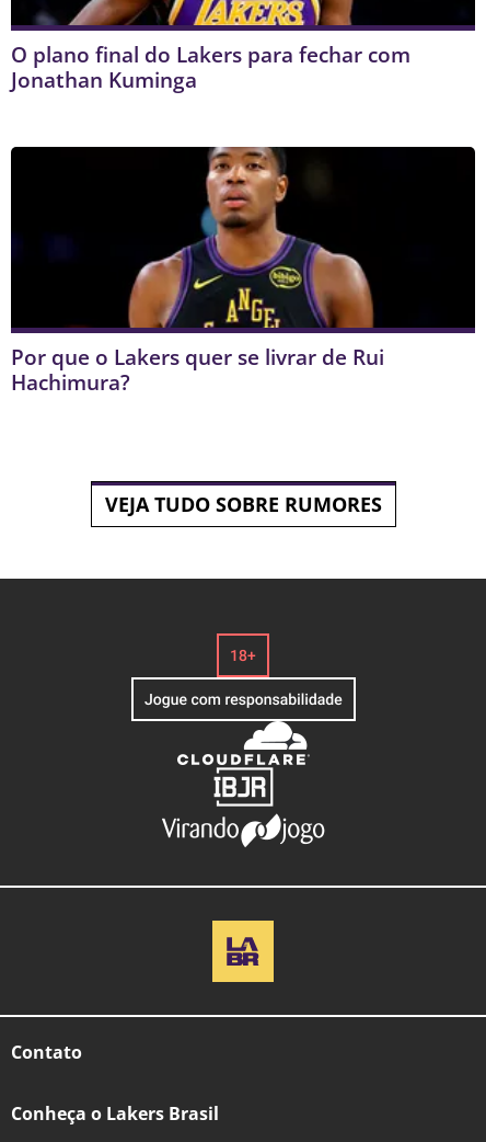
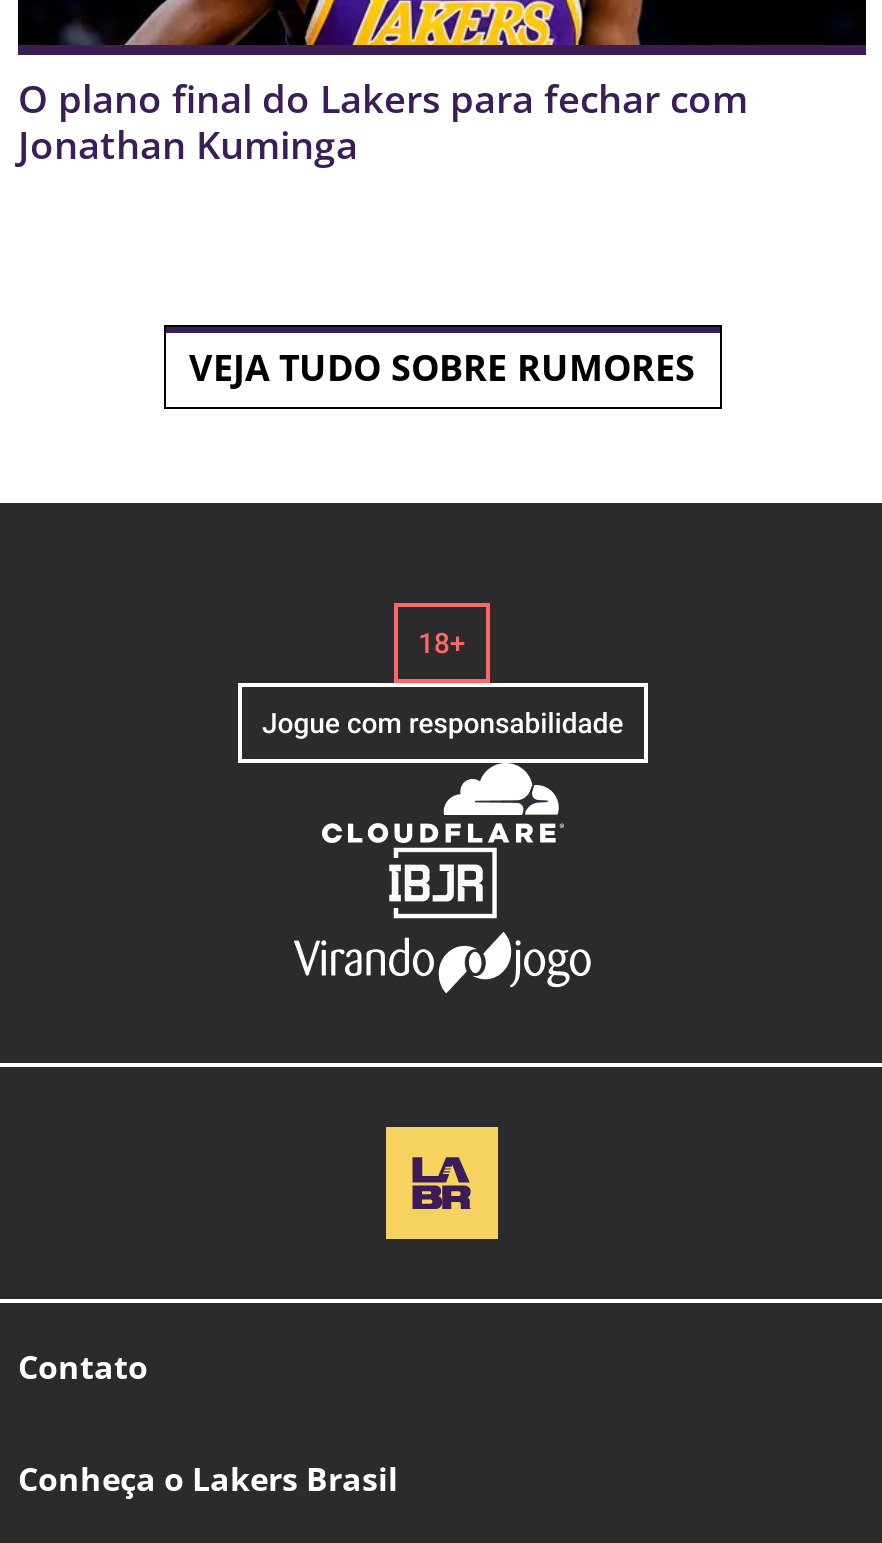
- [image]
- Por que o Lakers quer se livrar de Rui
- Hachimura?
